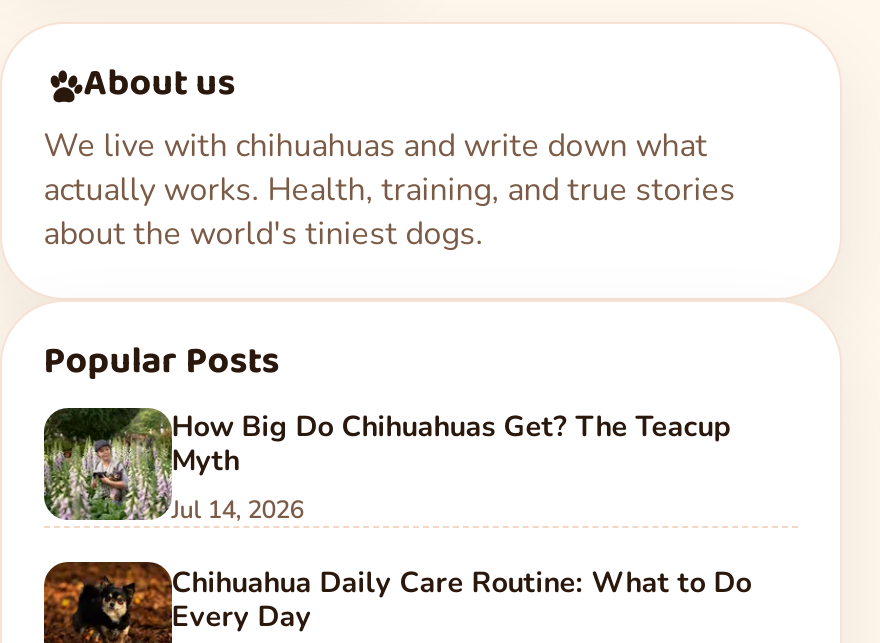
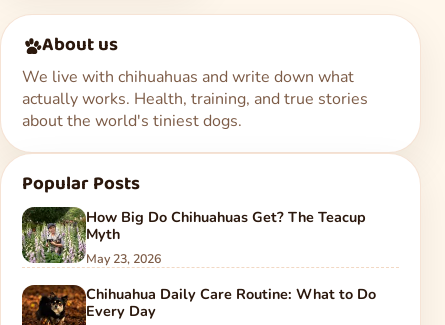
- Jul 14, 2026
+ May 23, 2026
